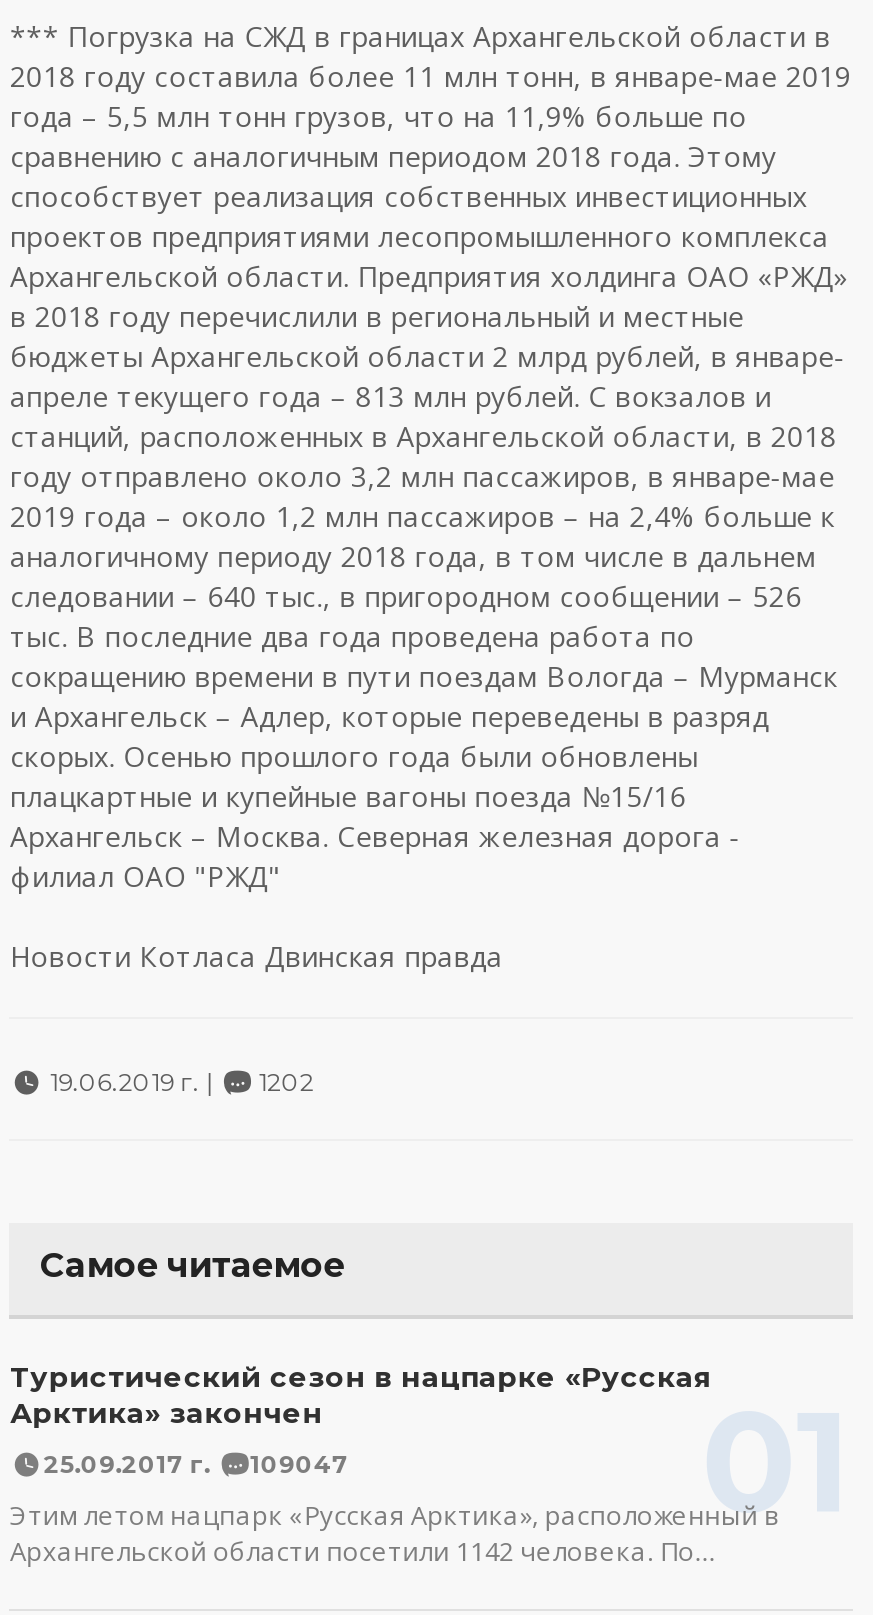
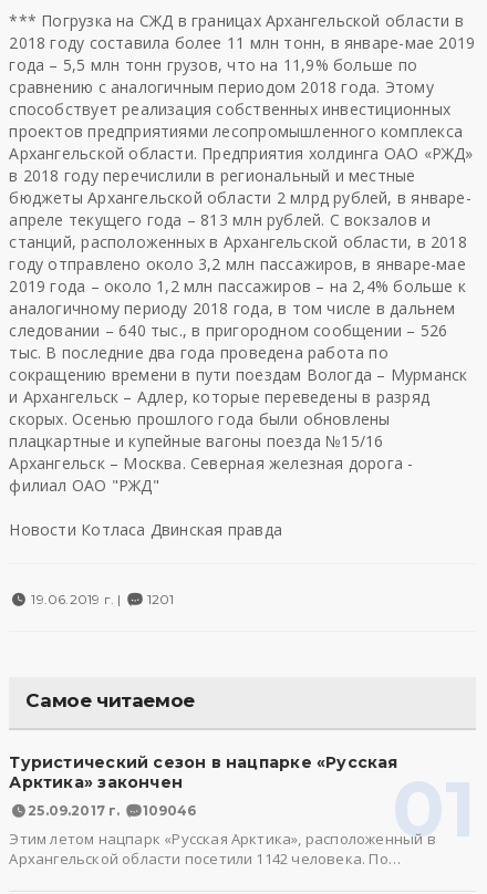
- 1202
+ 1201

- 25.09.2017 г. 109047
+ 25.09.2017 г. 109046
